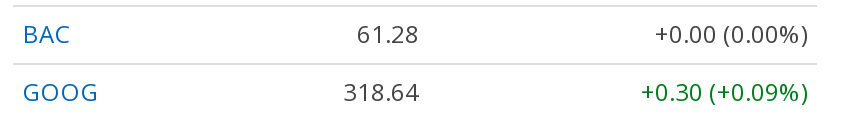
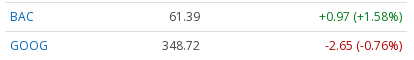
- 61.28
+ 61.39

- +0.00 (0.00%)
+ +0.97 (+1.58%)

- 318.64
+ 348.72

- +0.30 (+0.09%)
+ -2.65 (-0.76%)
